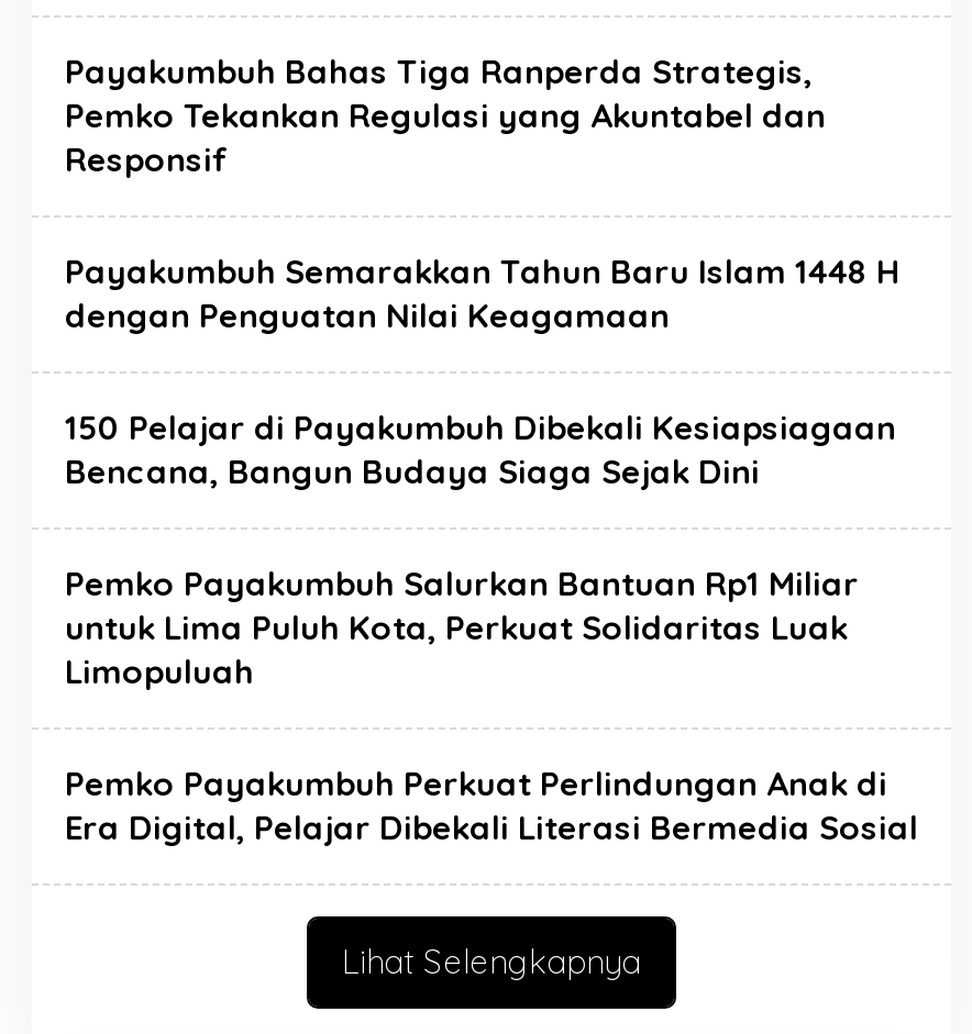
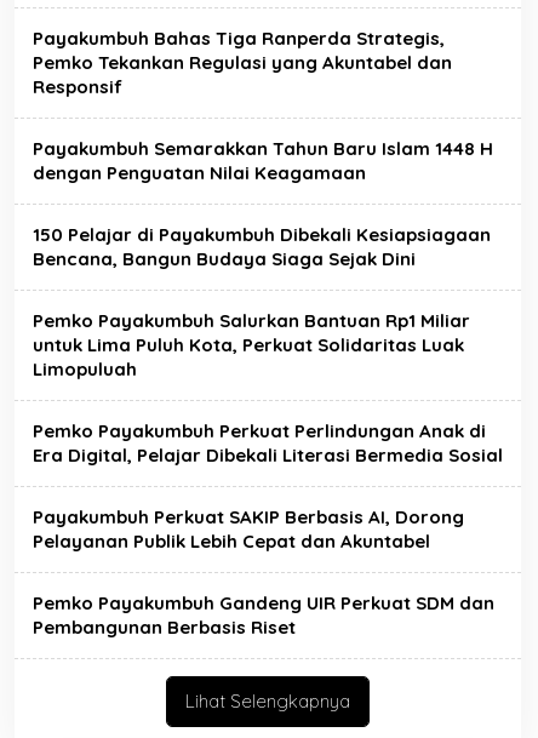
+ Payakumbuh Perkuat SAKIP Berbasis AI, Dorong
+ Pelayanan Publik Lebih Cepat dan Akuntabel
+ Pemko Payakumbuh Gandeng UIR Perkuat SDM dan
+ Pembangunan Berbasis Riset
